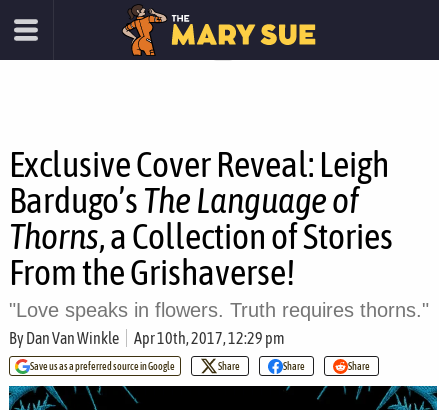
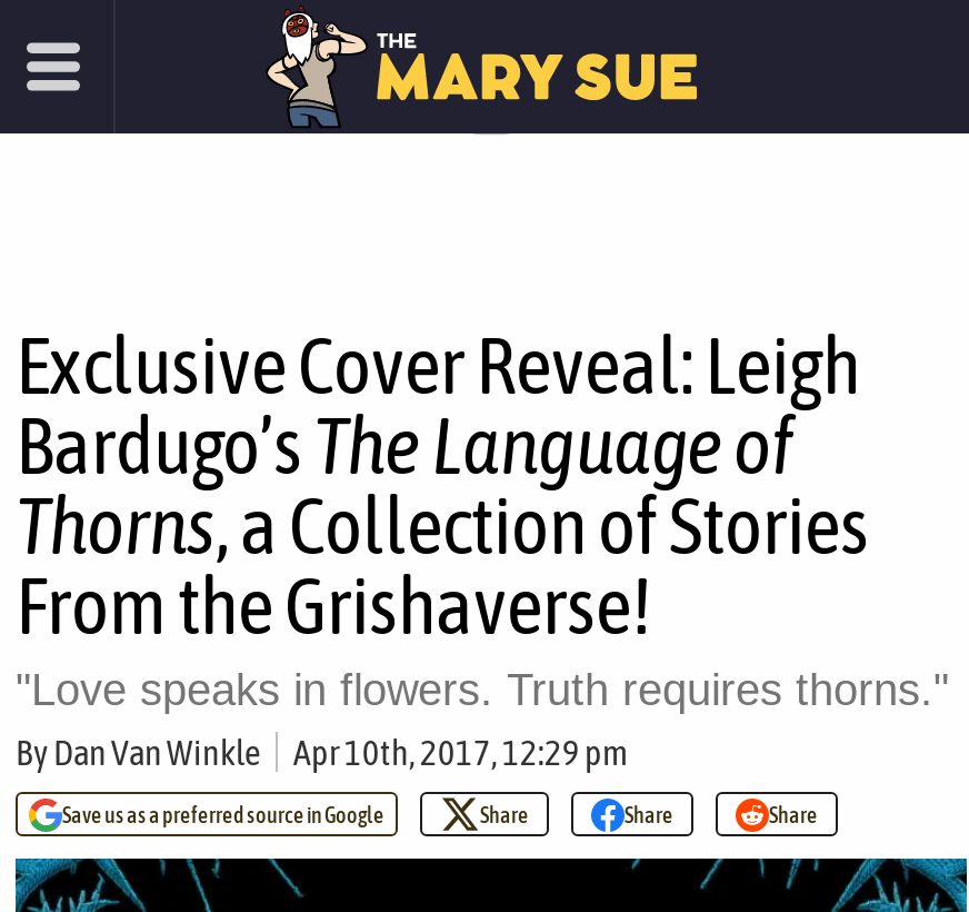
- [image]
+ [image]
